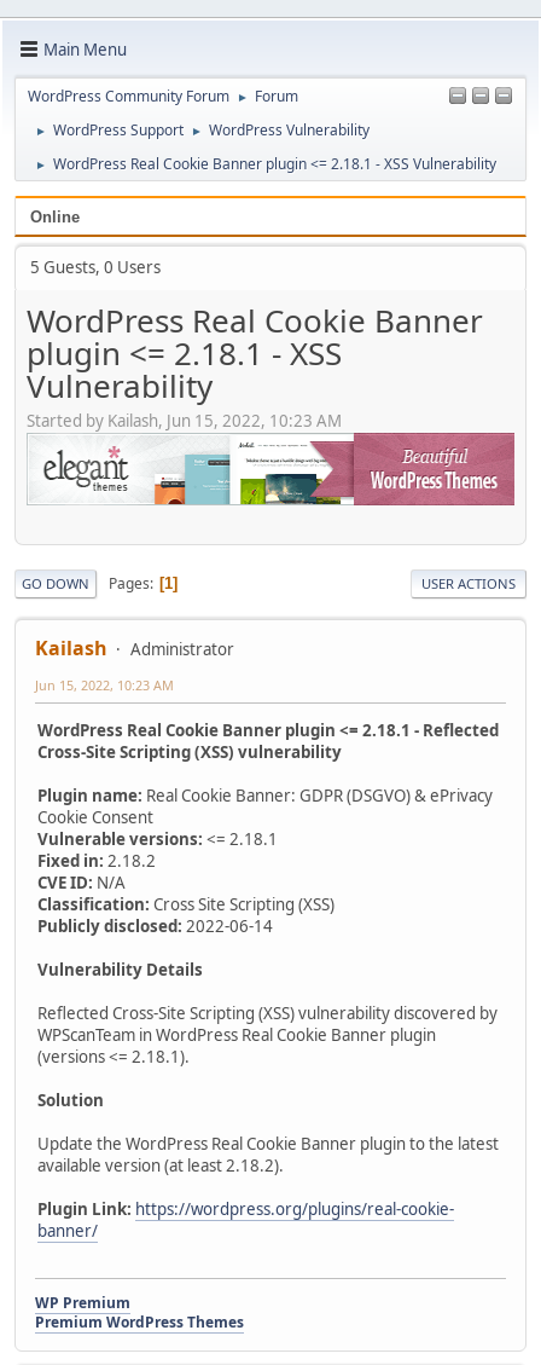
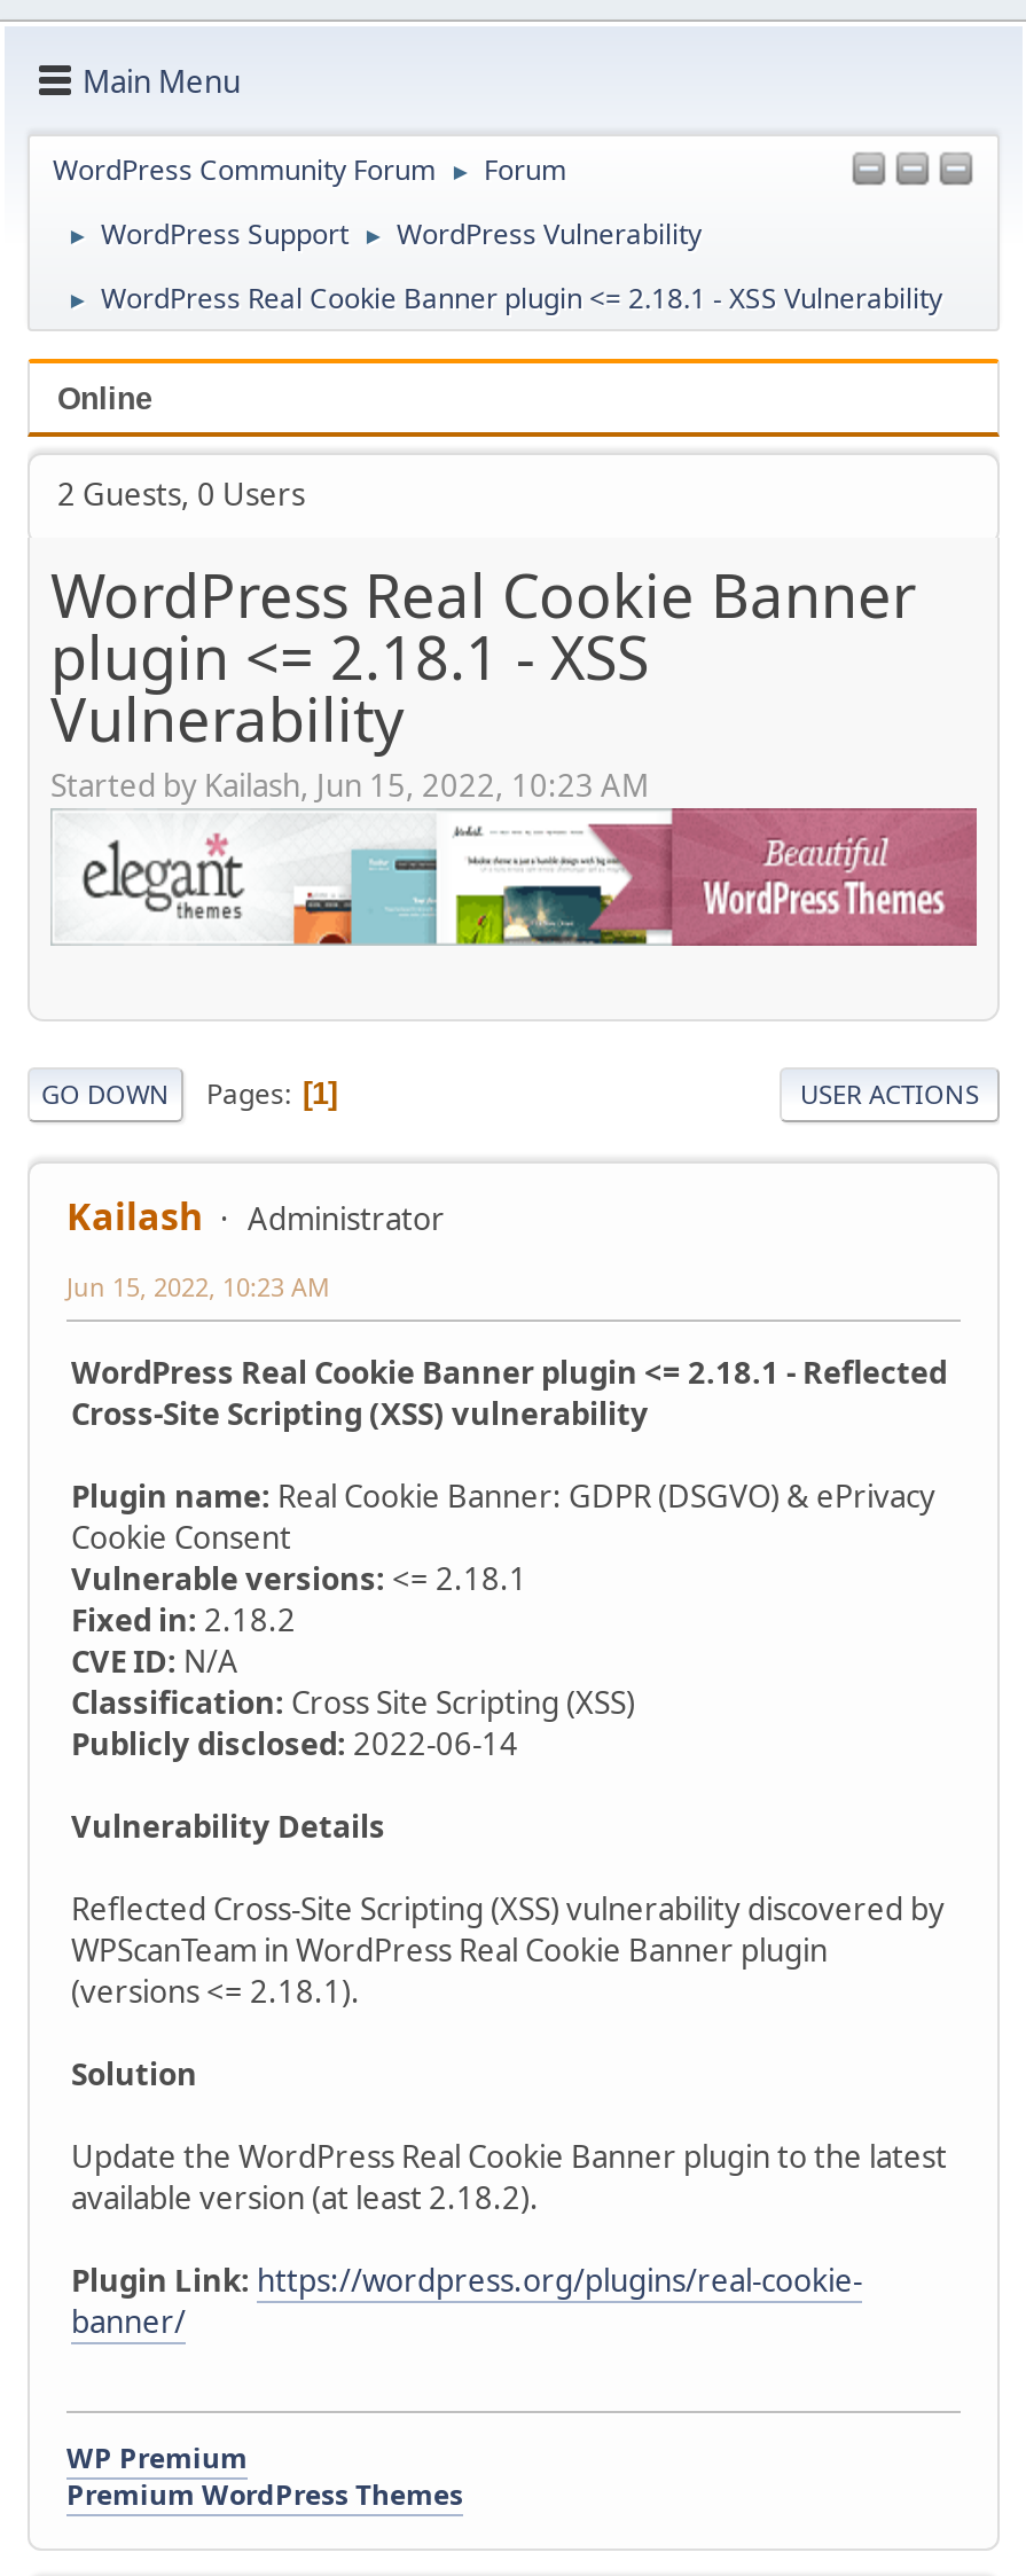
- 5 Guests, 0 Users
+ 2 Guests, 0 Users
